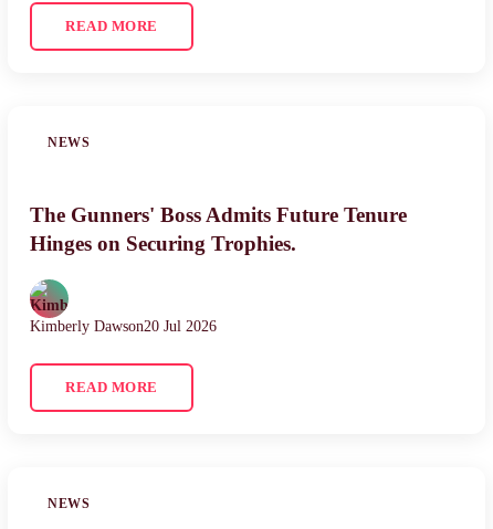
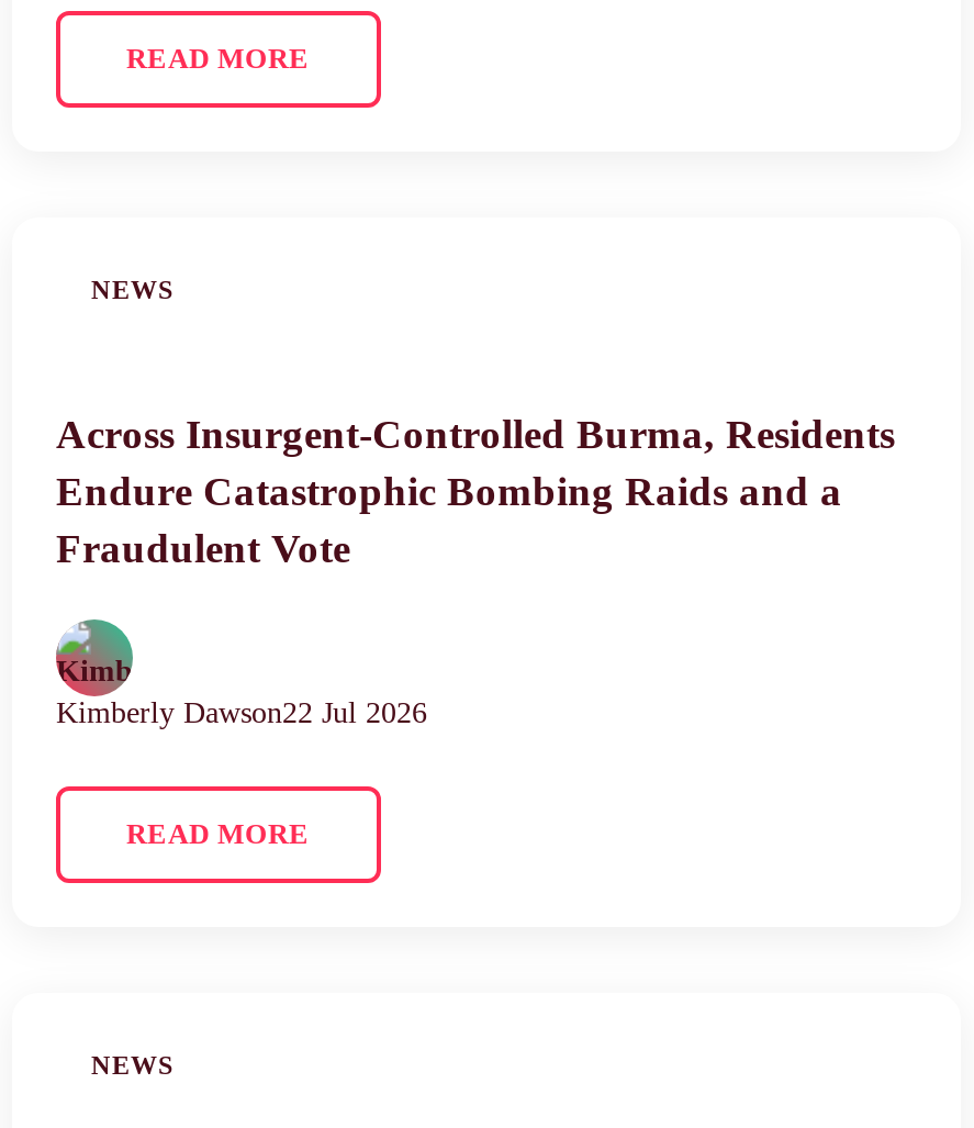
- The Gunners' Boss Admits Future Tenure
- Hinges on Securing Trophies.
+ Across Insurgent-Controlled Burma, Residents
+ Endure Catastrophic Bombing Raids and a
+ Fraudulent Vote

- Kimberly Dawson20 Jul 2026
+ Kimberly Dawson22 Jul 2026
